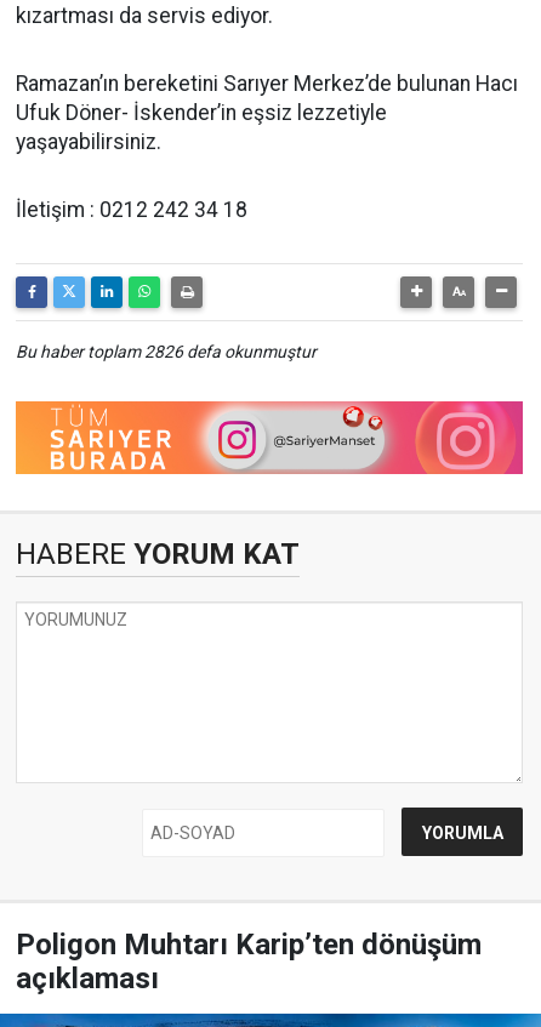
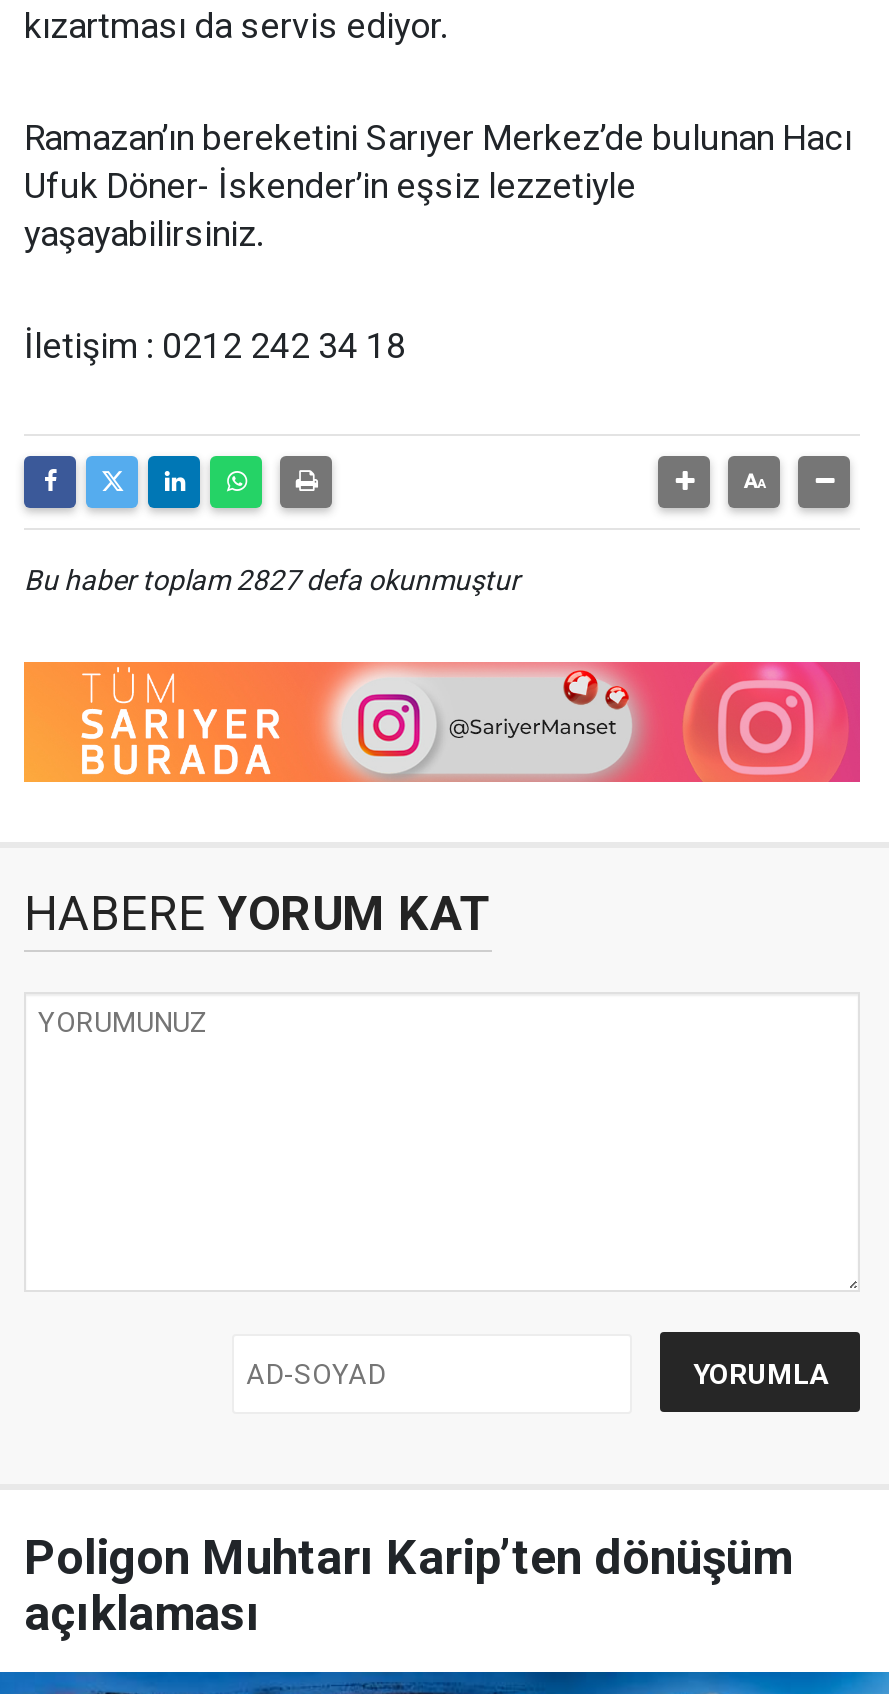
- Bu haber toplam 2826 defa okunmuştur
+ Bu haber toplam 2827 defa okunmuştur
